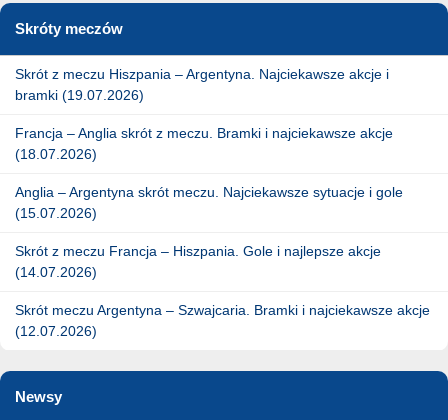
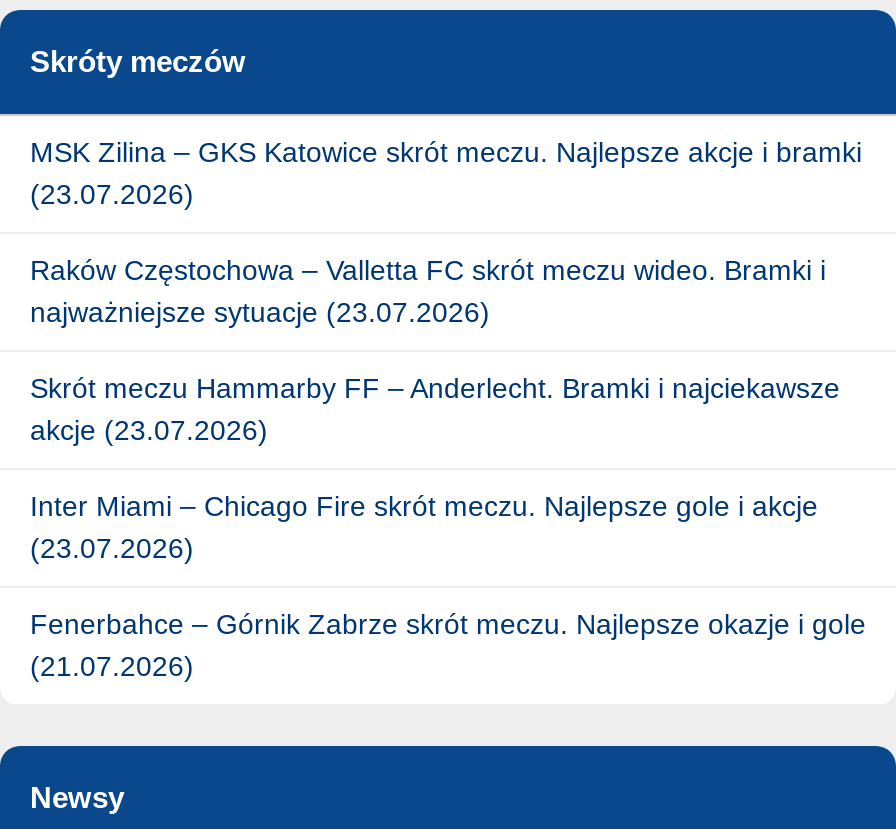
- Skrót z meczu Hiszpania – Argentyna. Najciekawsze akcje i
- bramki (19.07.2026)
+ MSK Zilina – GKS Katowice skrót meczu. Najlepsze akcje i bramki
+ (23.07.2026)

- Francja – Anglia skrót z meczu. Bramki i najciekawsze akcje
- (18.07.2026)
+ Raków Częstochowa – Valletta FC skrót meczu wideo. Bramki i
+ najważniejsze sytuacje (23.07.2026)

- Anglia – Argentyna skrót meczu. Najciekawsze sytuacje i gole
- (15.07.2026)
+ Skrót meczu Hammarby FF – Anderlecht. Bramki i najciekawsze
+ akcje (23.07.2026)

- Skrót z meczu Francja – Hiszpania. Gole i najlepsze akcje
- (14.07.2026)
+ Inter Miami – Chicago Fire skrót meczu. Najlepsze gole i akcje
+ (23.07.2026)

- Skrót meczu Argentyna – Szwajcaria. Bramki i najciekawsze akcje
- (12.07.2026)
+ Fenerbahce – Górnik Zabrze skrót meczu. Najlepsze okazje i gole
+ (21.07.2026)
